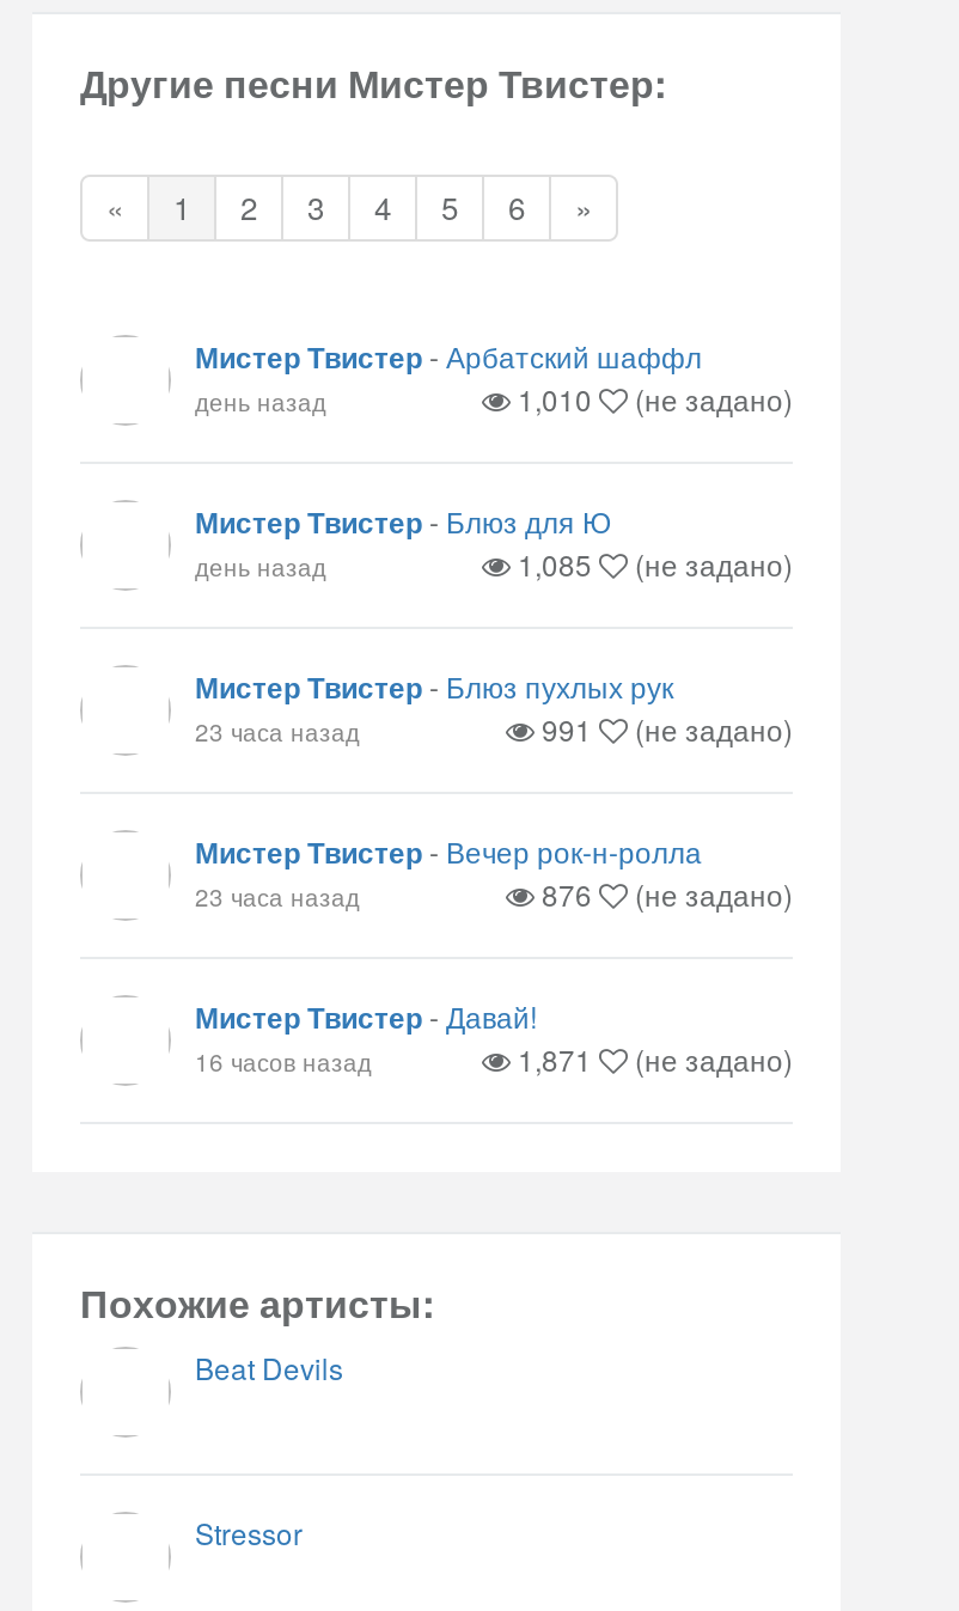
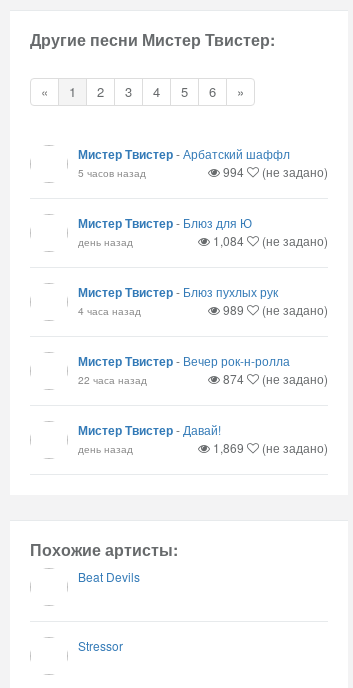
- день назад
- 1,010
+ 5 часов назад
+ 994

- 1,085 (не задано)
+ 1,084 (не задано)

- 23 часа назад
+ 4 часа назад

- 991 (не задано)
+ 989 (не задано)

- 23 часа назад
+ 22 часа назад

- 876 (не задано)
+ 874 (не задано)

- 16 часов назад
- 1,871
+ день назад
+ 1,869
